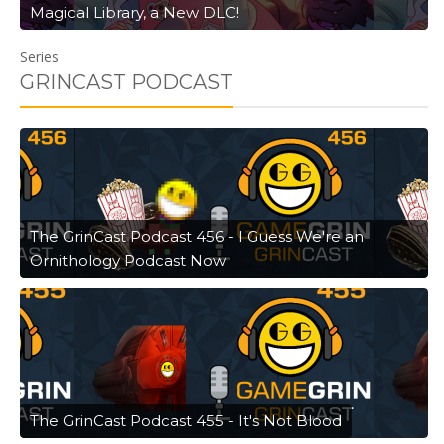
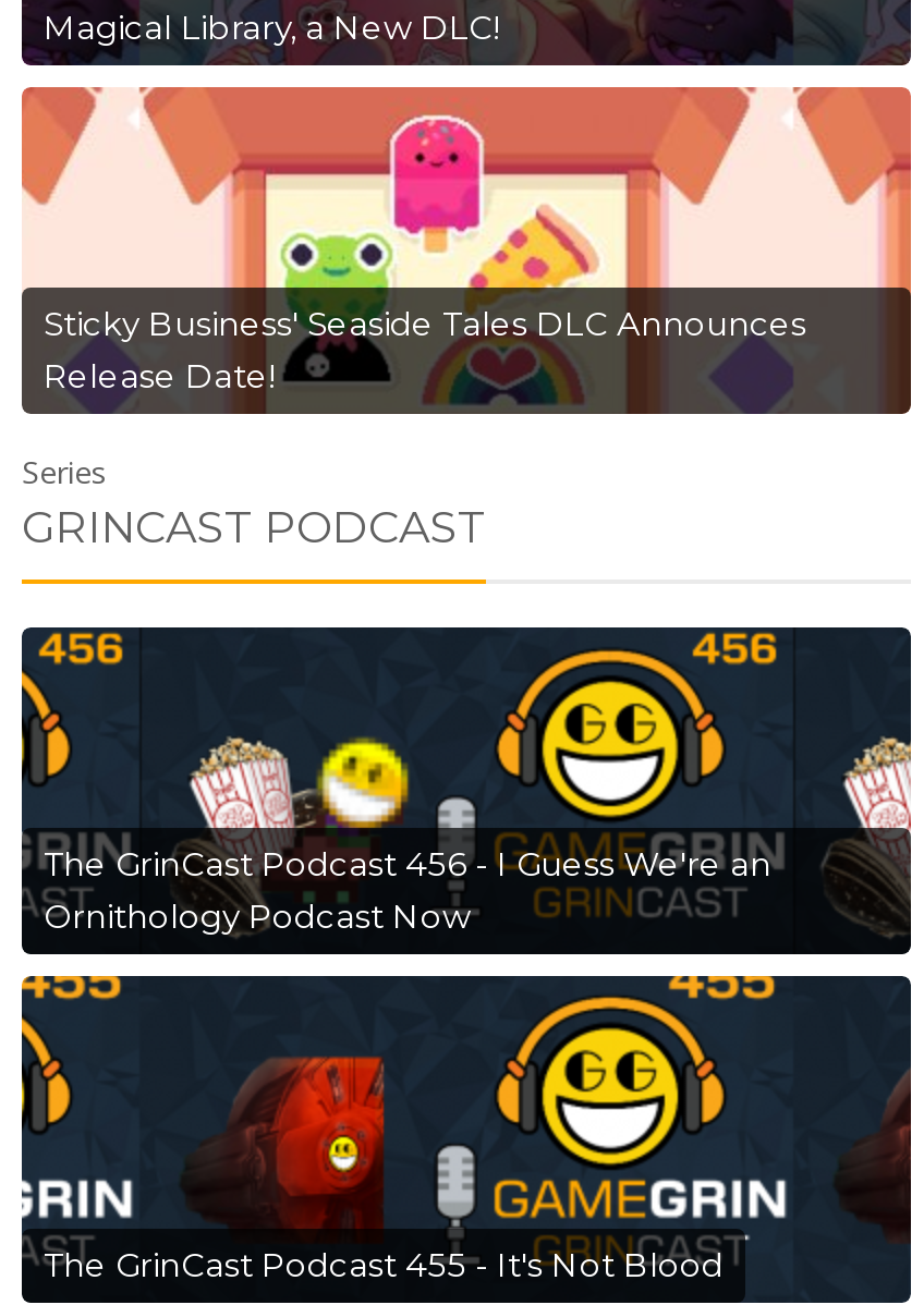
+ [image]
+ Sticky Business' Seaside Tales DLC Announces
+ Release Date!
